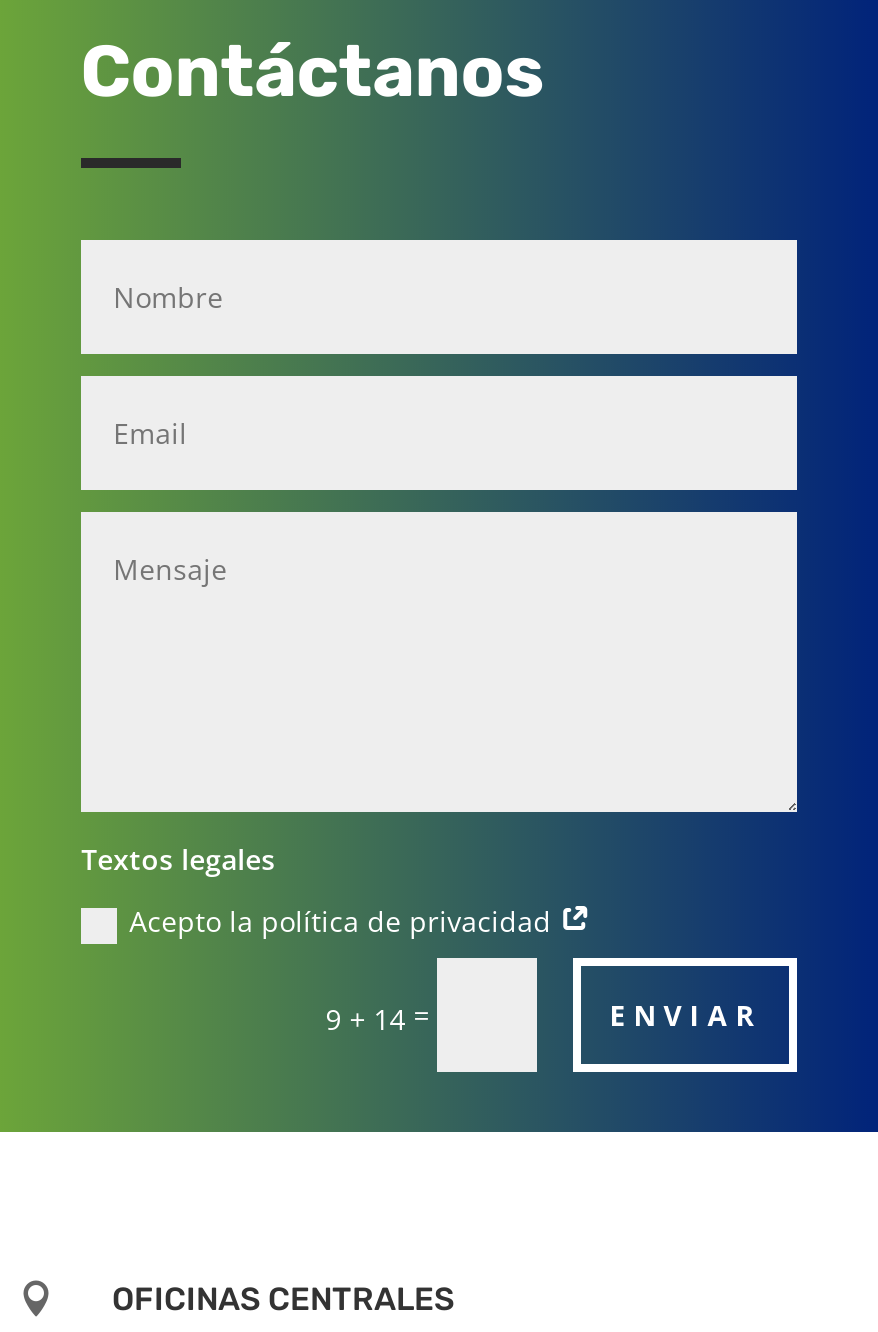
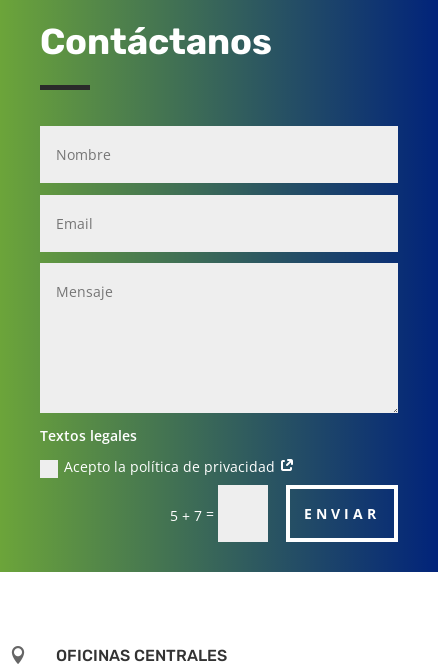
- 9 + 14 =
+ 5 + 7 =
